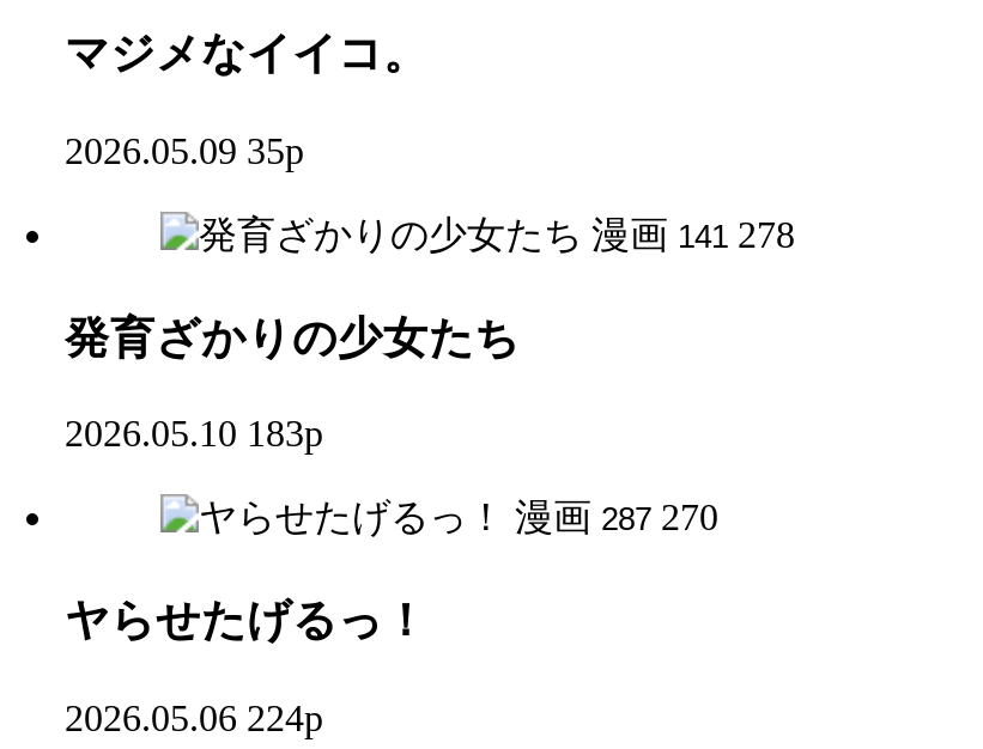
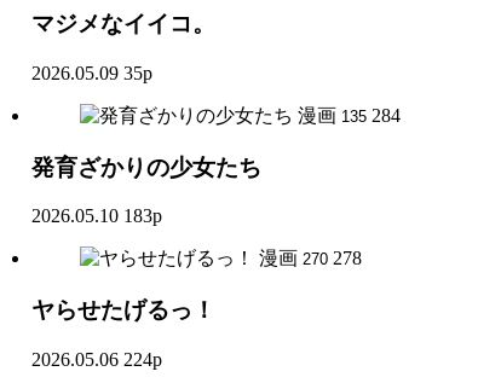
- 漫画 141 278
+ 漫画 135 284

- 漫画 287 270
+ 漫画 270 278
